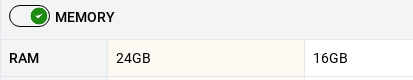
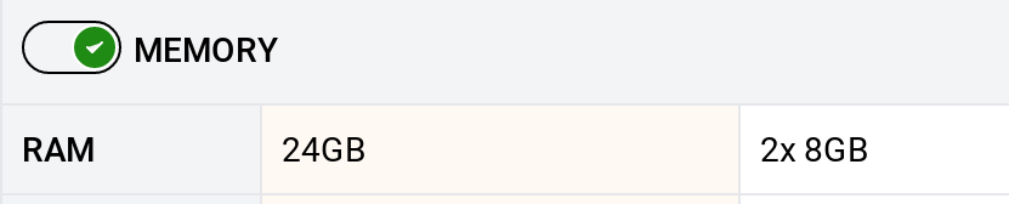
- 16GB
+ 2x 8GB
